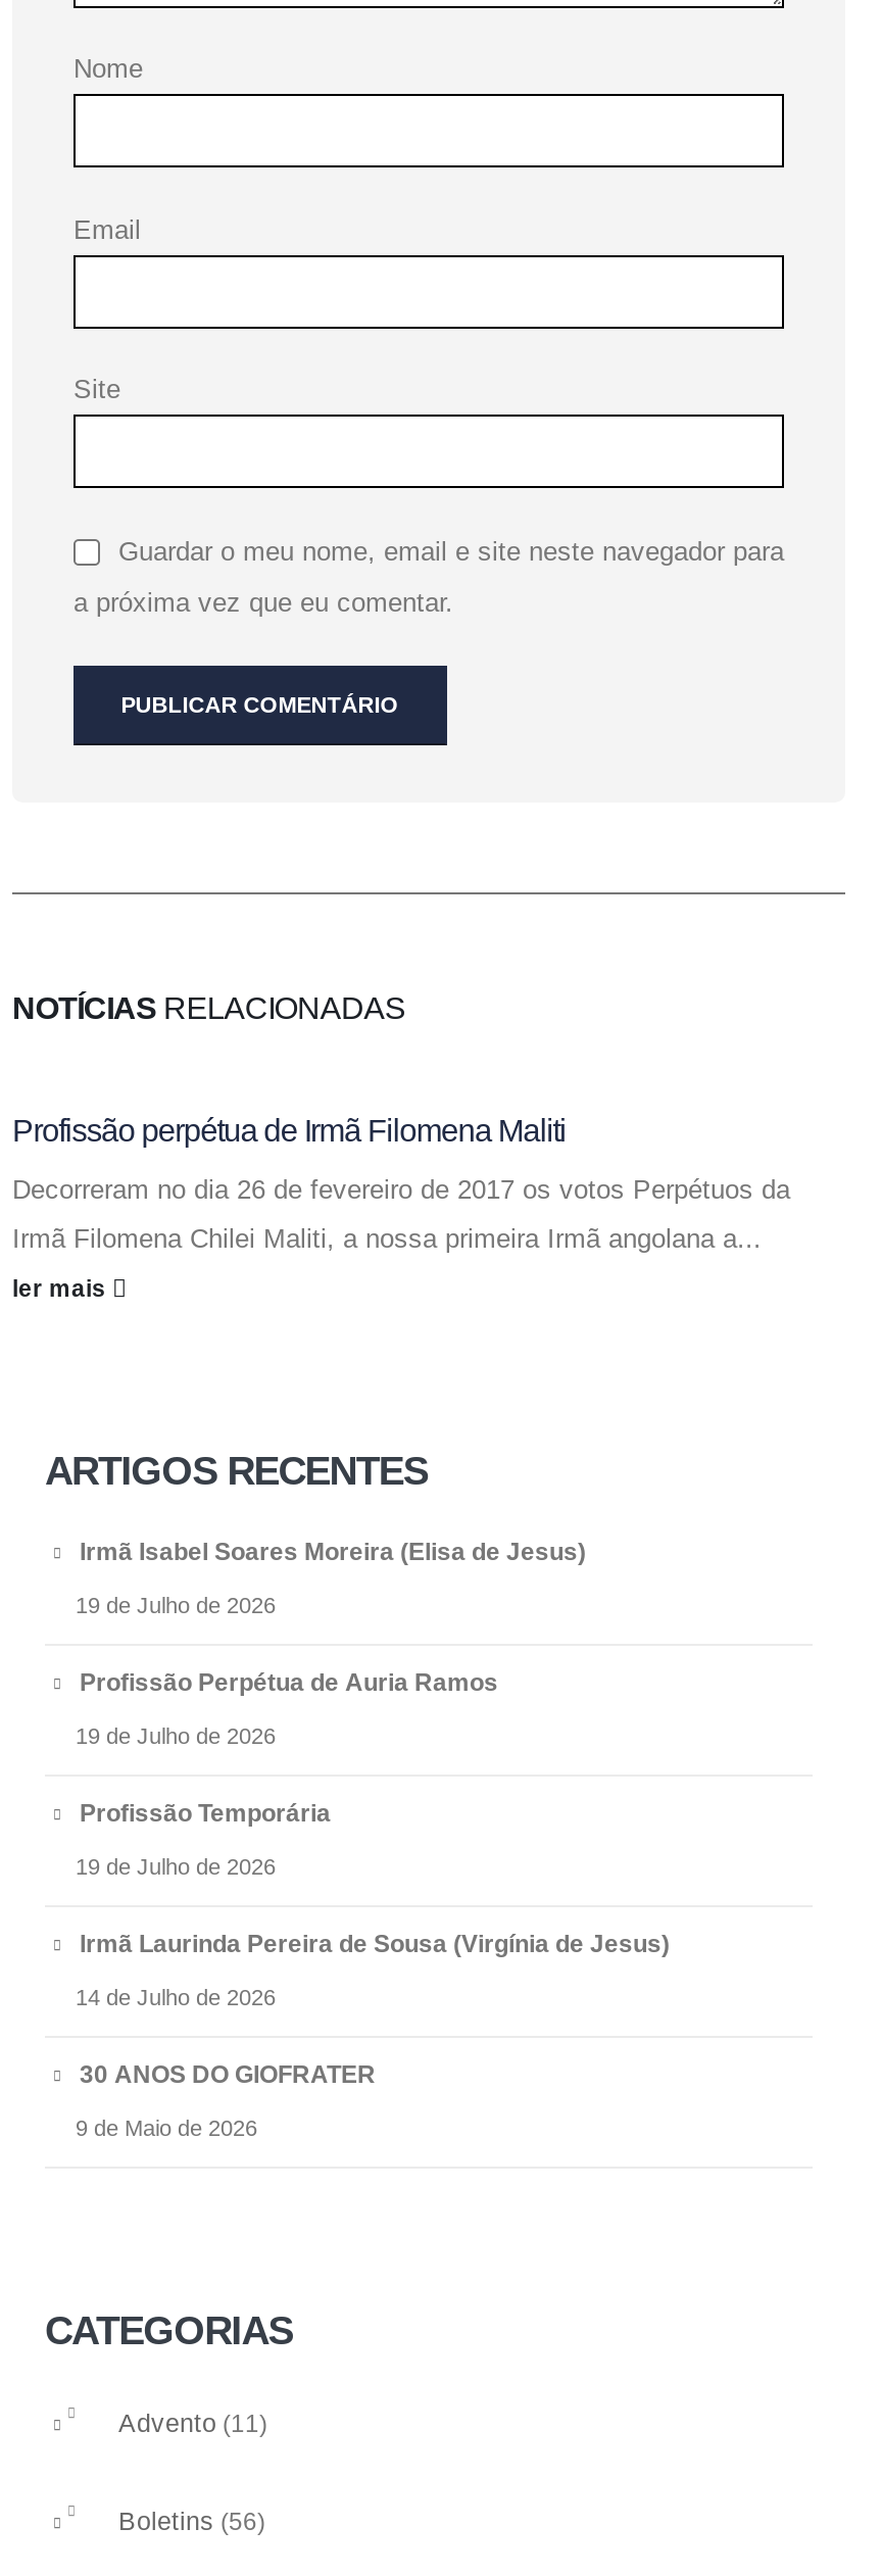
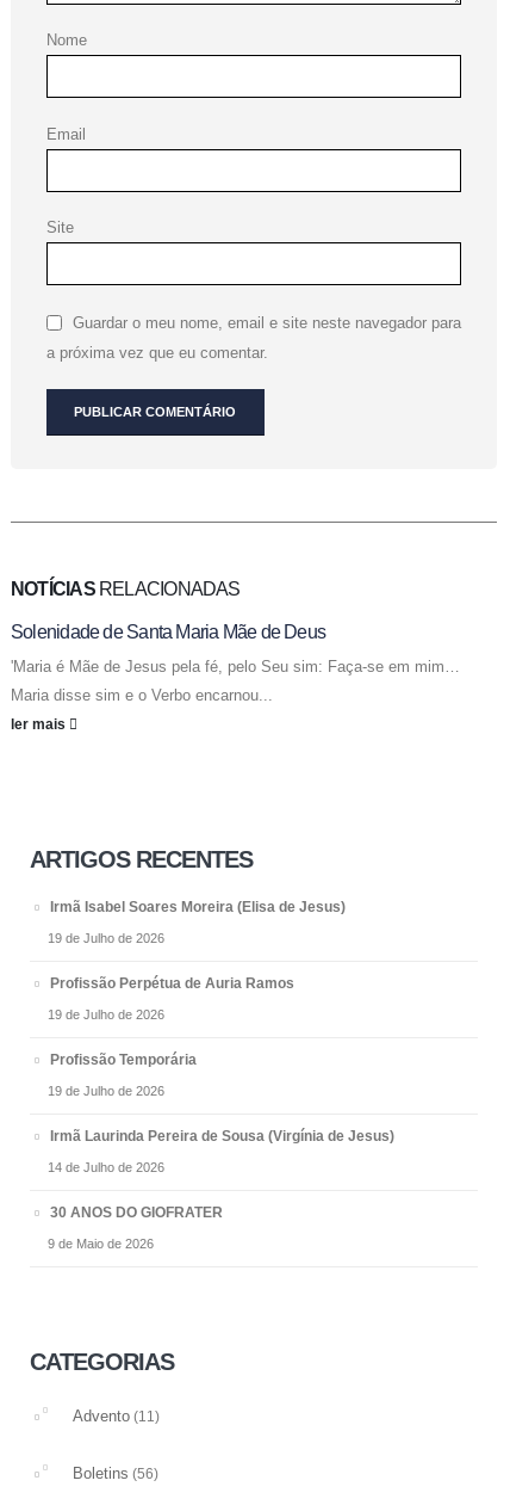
- Profissão perpétua de Irmã Filomena Maliti
+ Solenidade de Santa Maria Mãe de Deus

- Decorreram no dia 26 de fevereiro de 2017 os votos Perpétuos da
+ 'Maria é Mãe de Jesus pela fé, pelo Seu sim: Faça-se em mim…

- Irmã Filomena Chilei Maliti, a nossa primeira Irmã angolana a...
+ Maria disse sim e o Verbo encarnou...

moved up: ler mais
